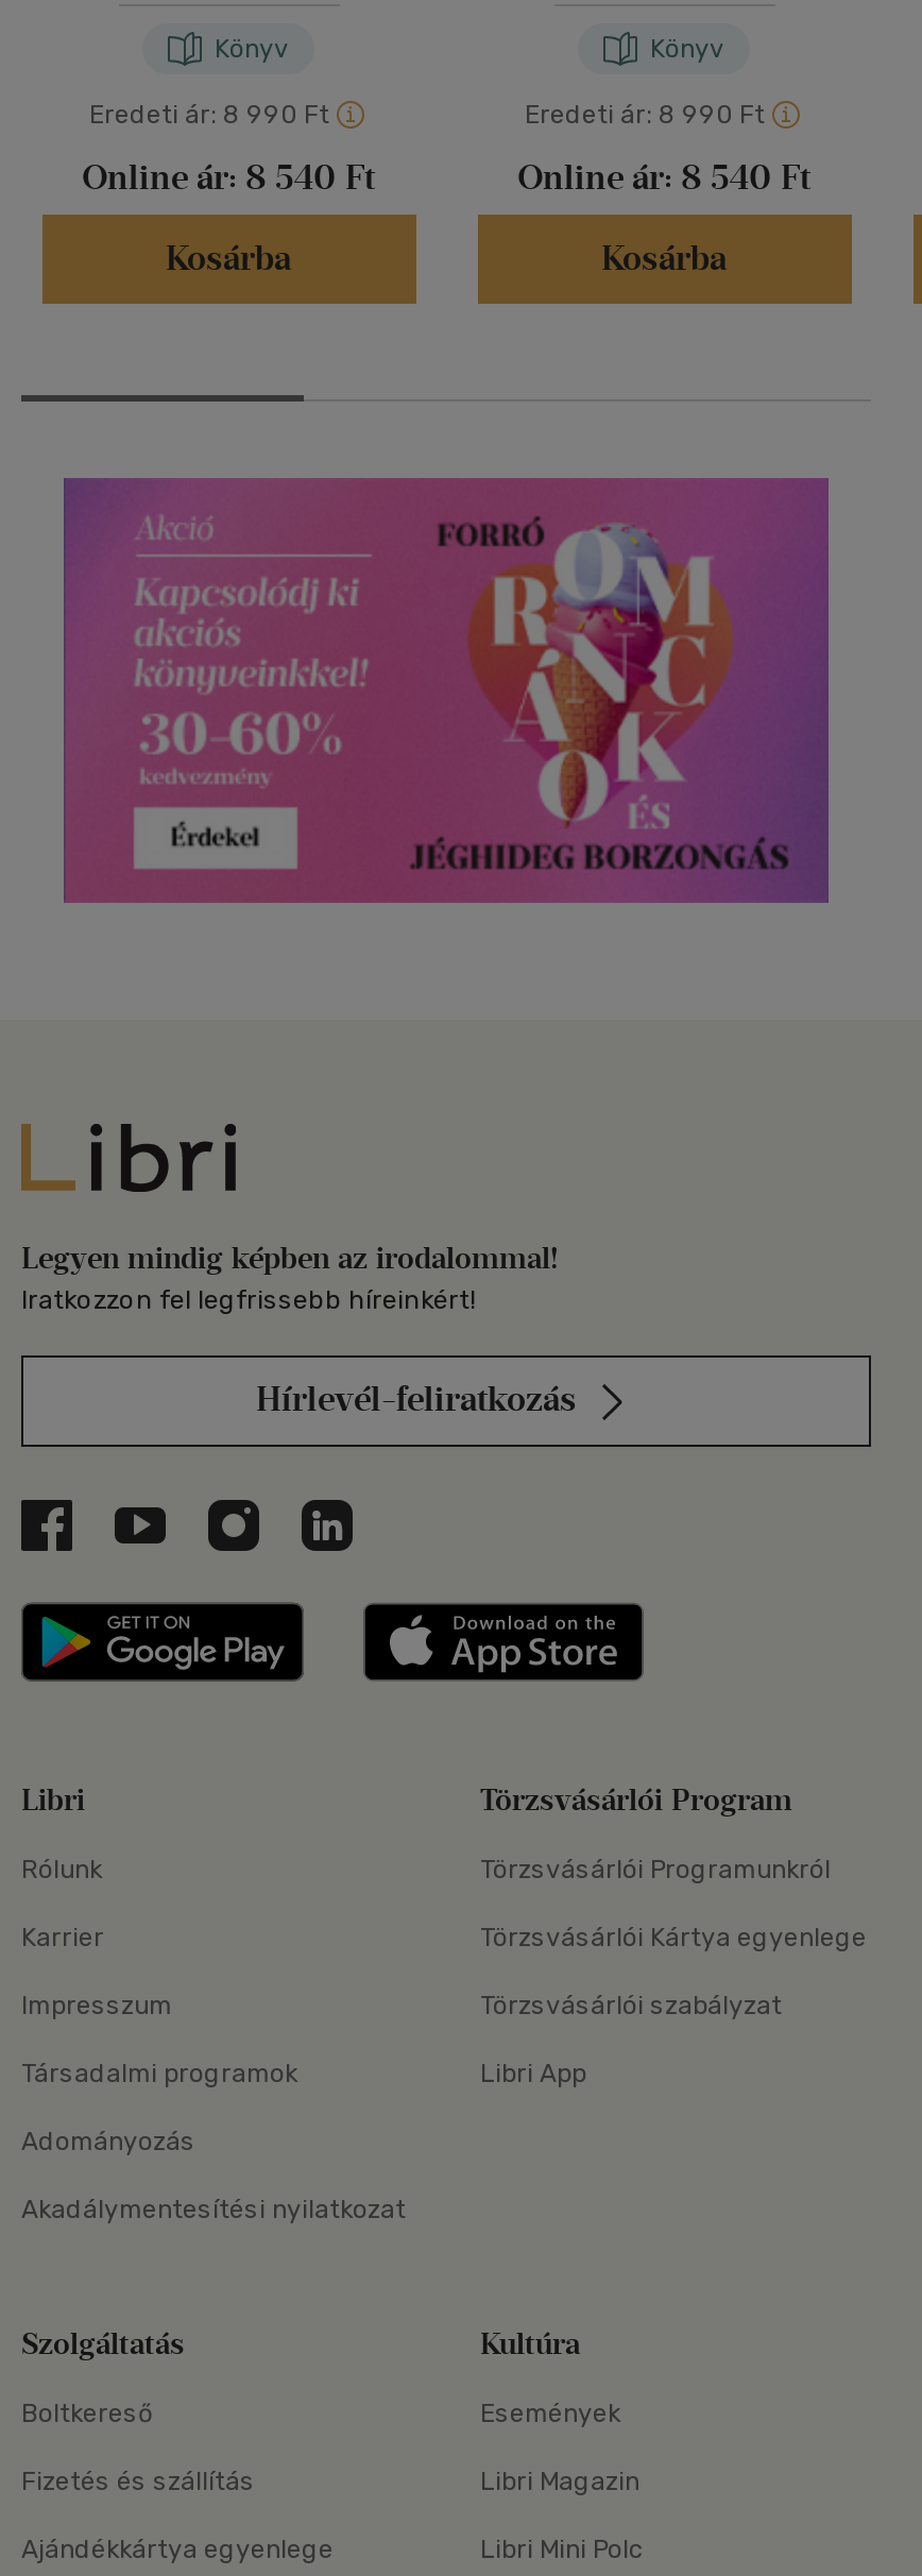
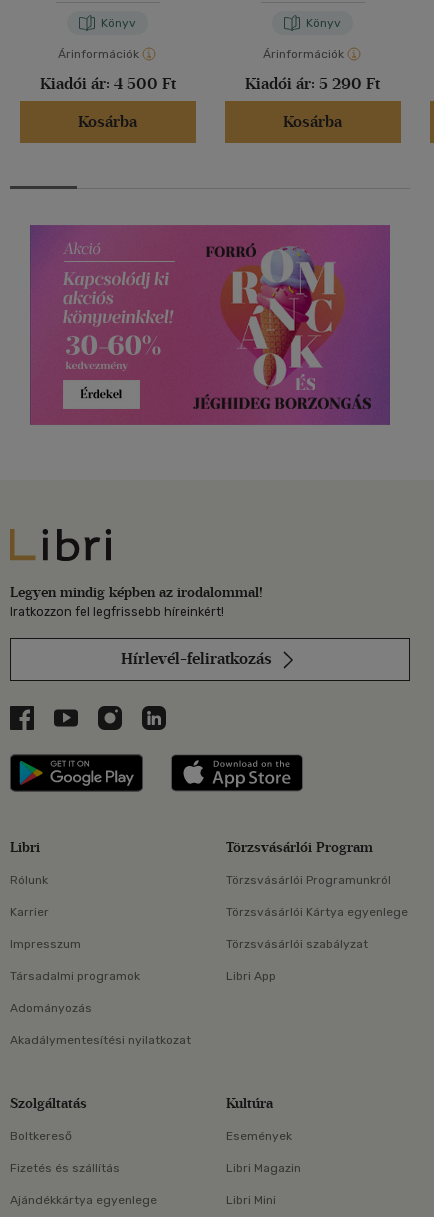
- Eredeti ár: 8 990 Ft
+ Árinformációk

- Eredeti ár: 8 990 Ft
+ Árinformációk

- Online ár: 8 540 Ft
+ Kiadói ár: 4 500 Ft

- Online ár: 8 540 Ft
+ Kiadói ár: 5 290 Ft

- Libri Mini Polc
+ Libri Mini
